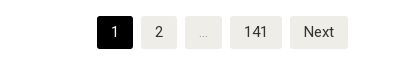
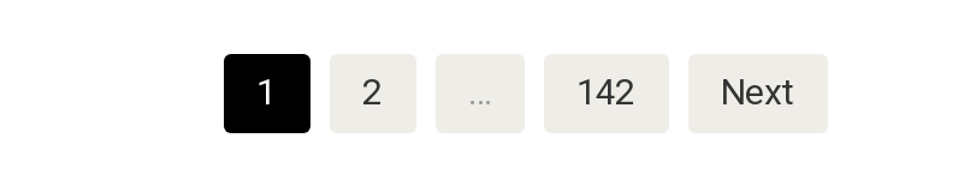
- 141
+ 142
